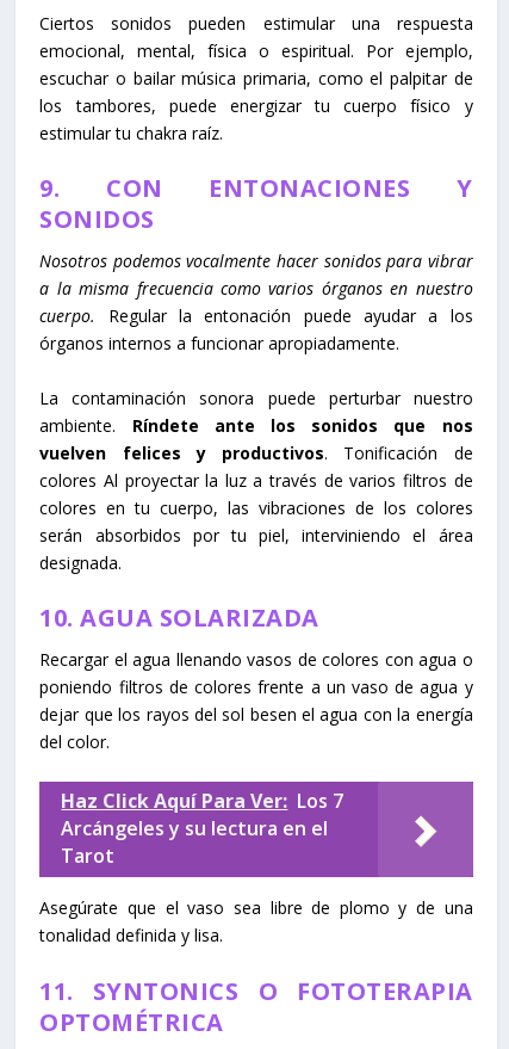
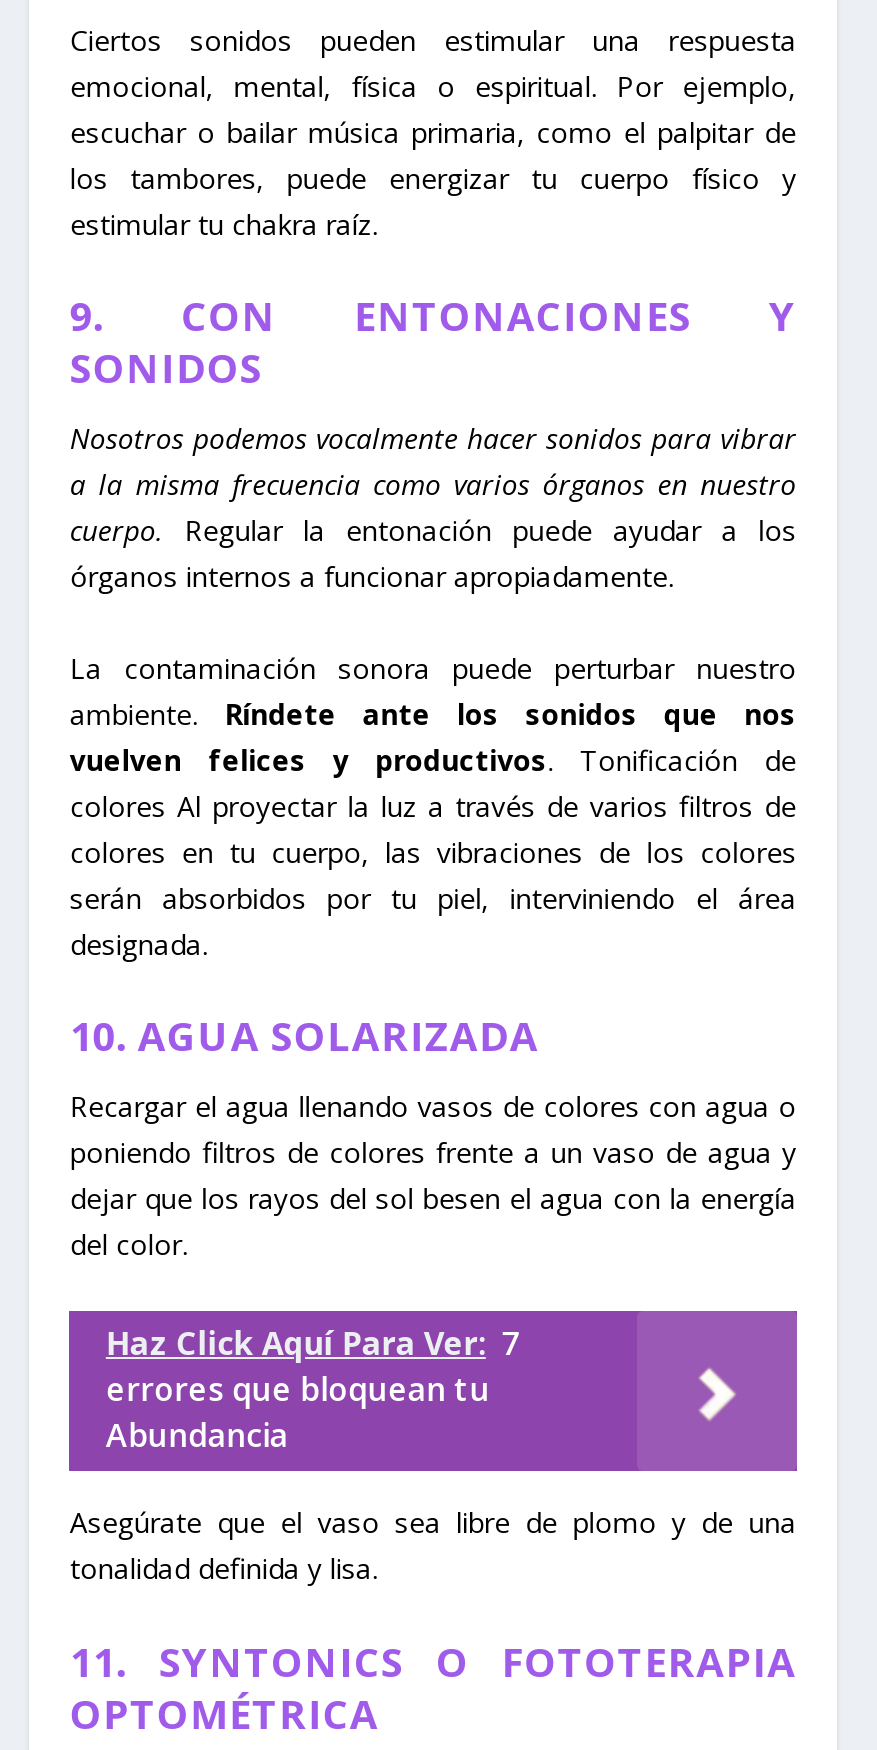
- Haz Click Aquí Para Ver: Los 7
- Arcángeles y su lectura en el
- Tarot
+ Haz Click Aquí Para Ver: 7
+ errores que bloquean tu
+ Abundancia
